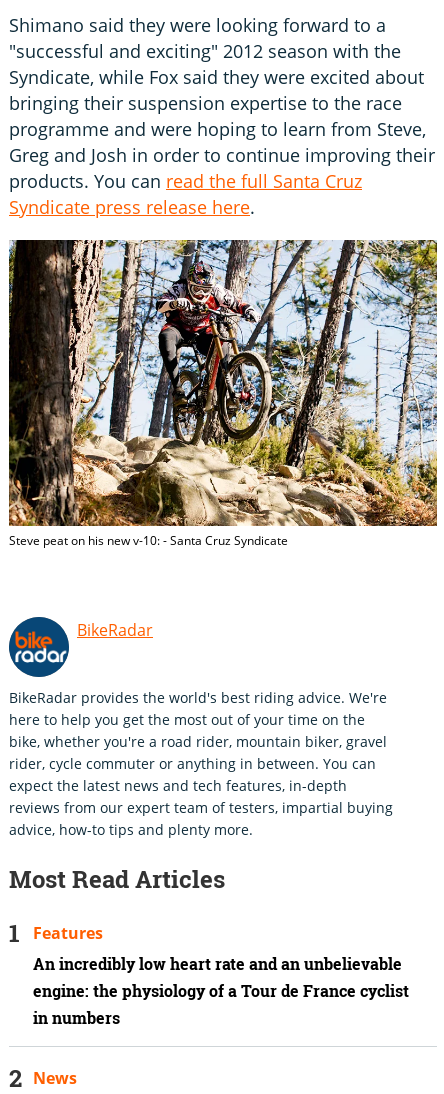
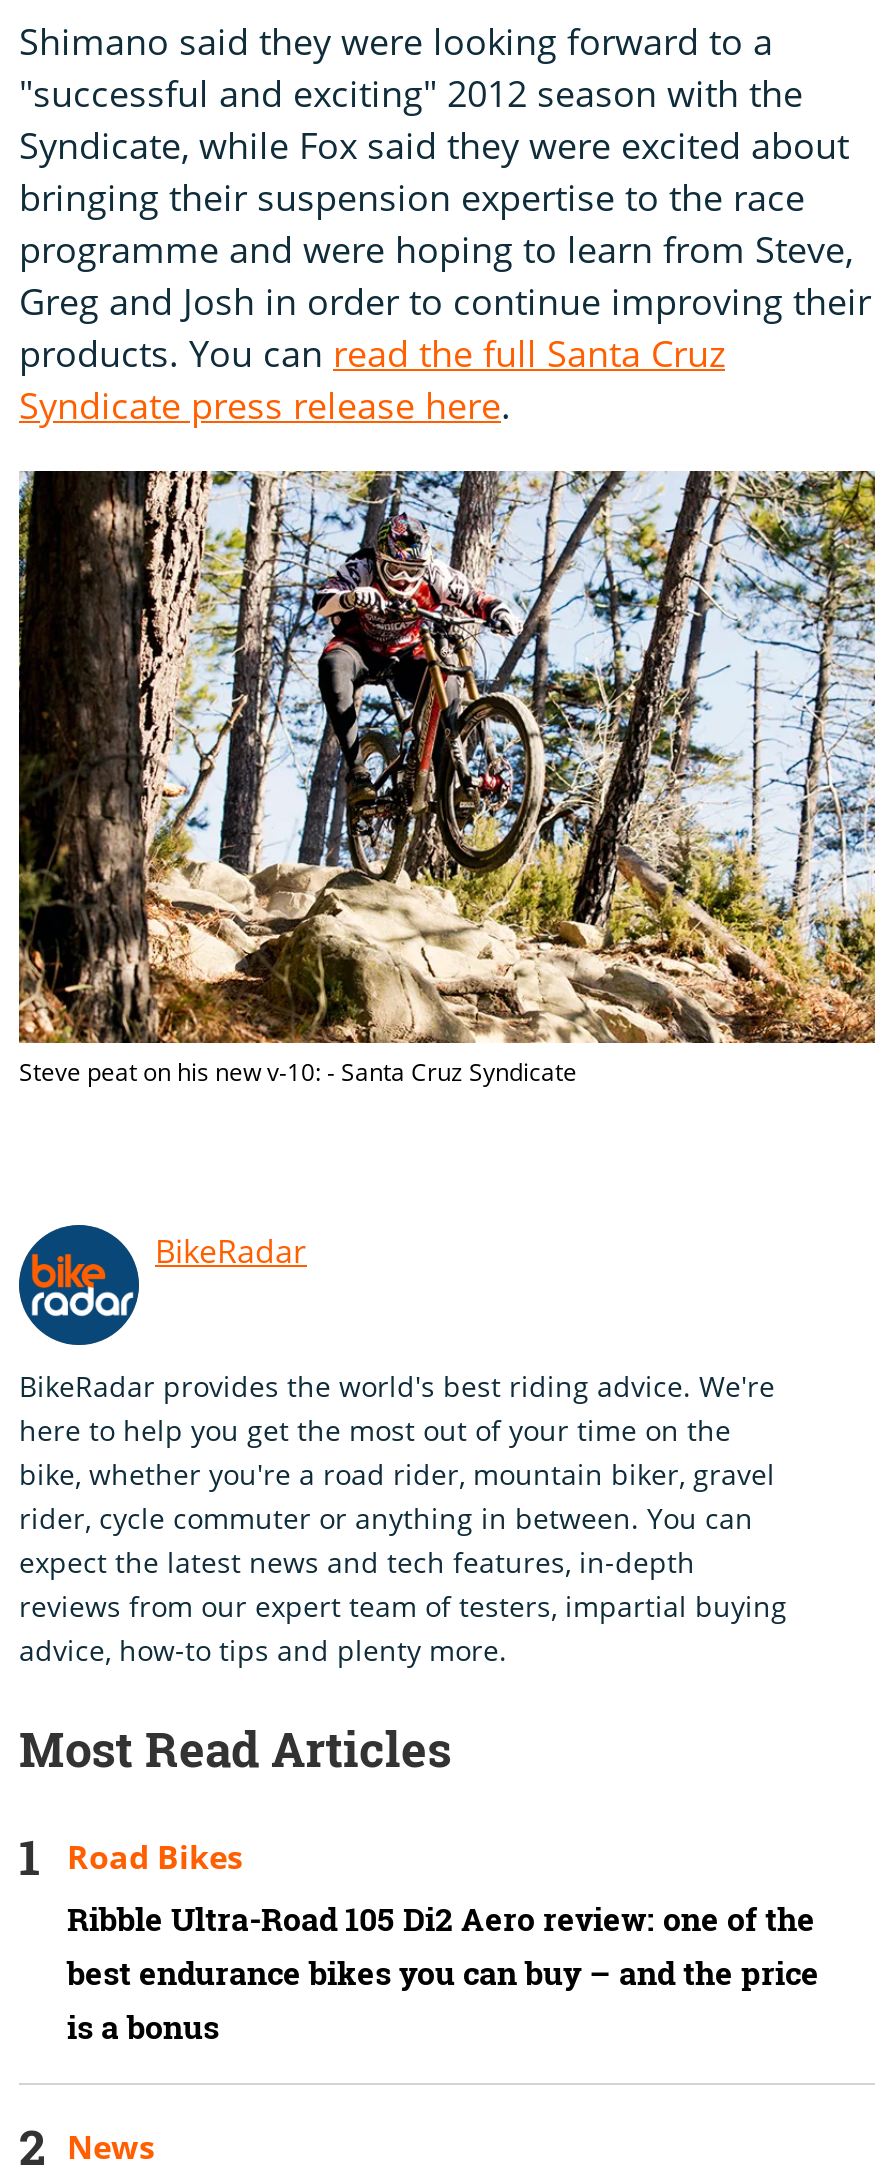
- Features
+ Road Bikes

- An incredibly low heart rate and an unbelievable
- engine: the physiology of a Tour de France cyclist
- in numbers
+ Ribble Ultra-Road 105 Di2 Aero review: one of the
+ best endurance bikes you can buy – and the price
+ is a bonus
